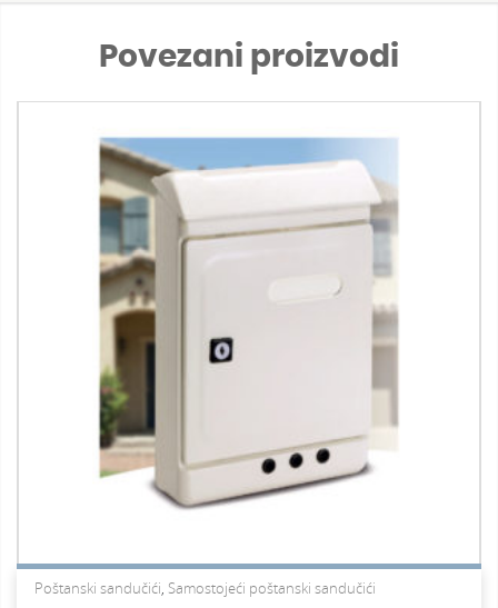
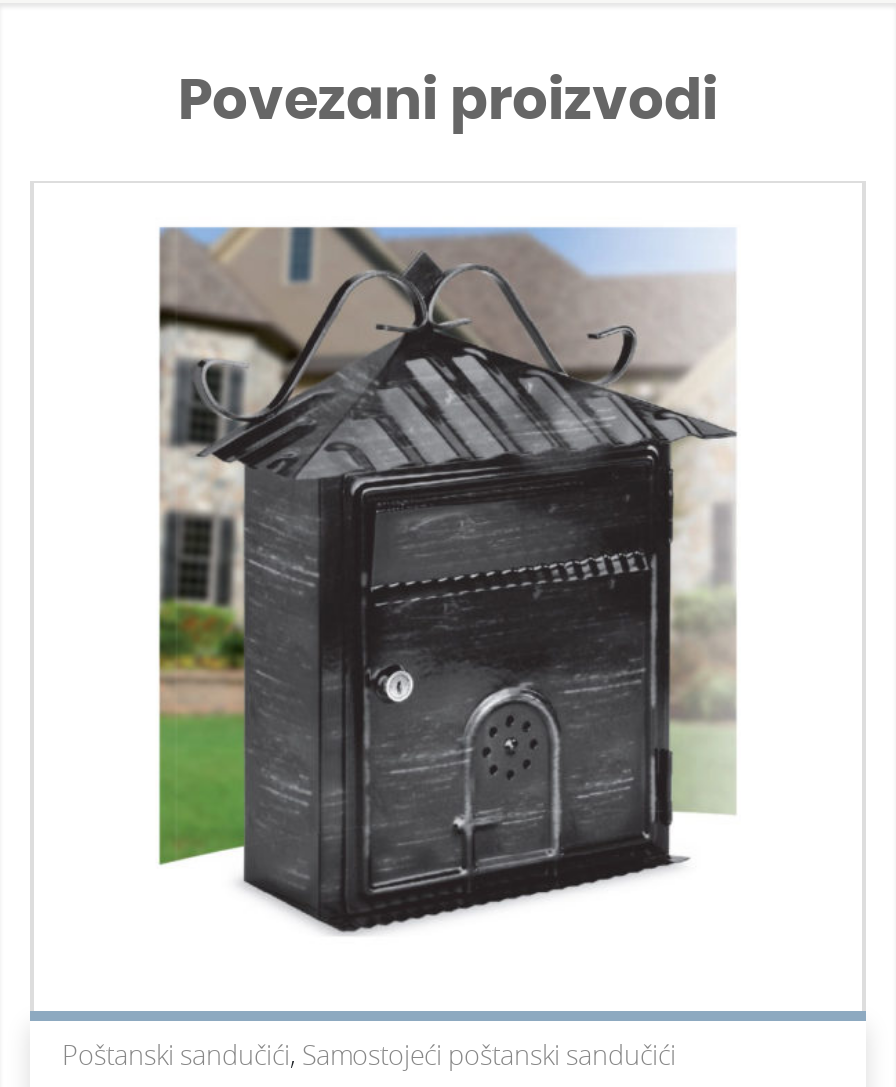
- [image]
+ [image]
